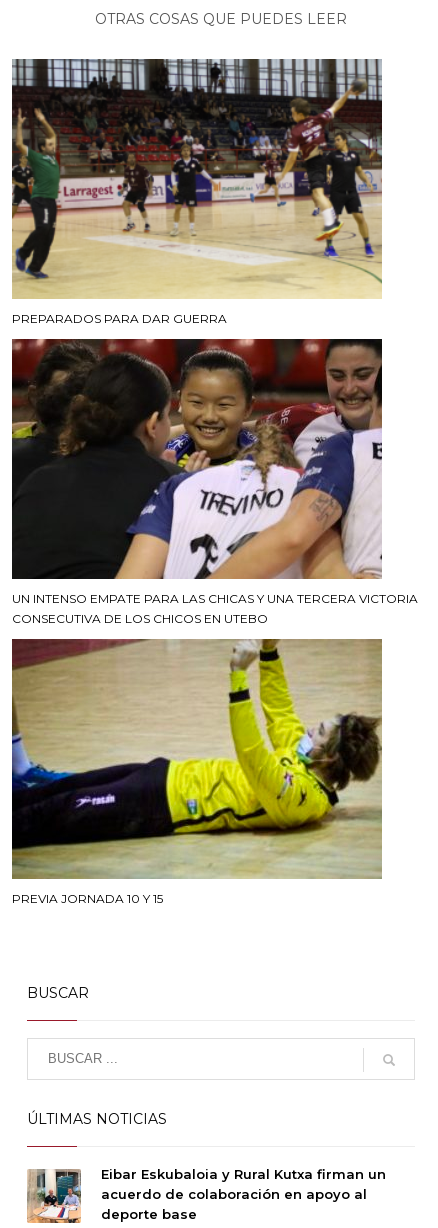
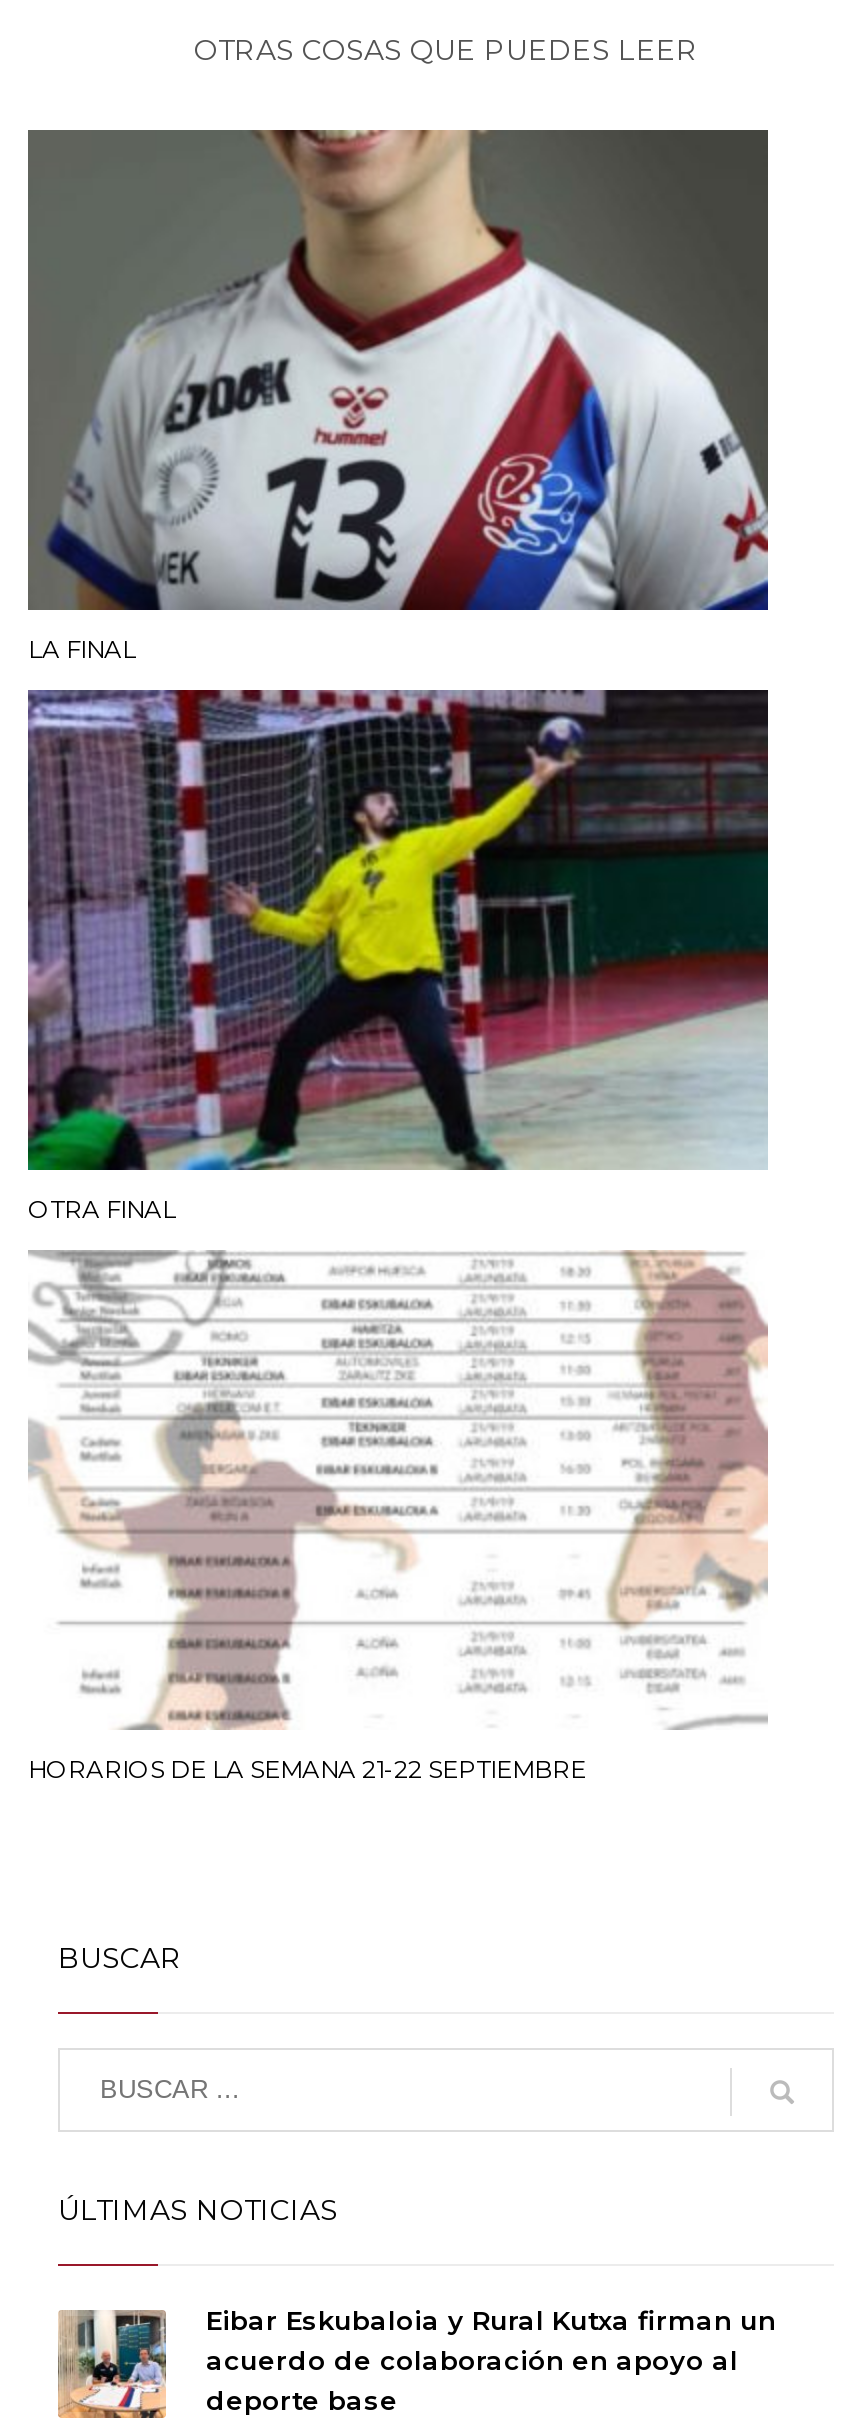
- [image]
- PREPARADOS PARA DAR GUERRA
+ [image]
+ LA FINAL

- [image]
- UN INTENSO EMPATE PARA LAS CHICAS Y UNA TERCERA VICTORIA
- CONSECUTIVA DE LOS CHICOS EN UTEBO
+ [image]
+ OTRA FINAL

- [image]
- PREVIA JORNADA 10 Y 15
+ [image]
+ HORARIOS DE LA SEMANA 21-22 SEPTIEMBRE
